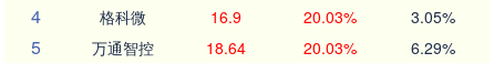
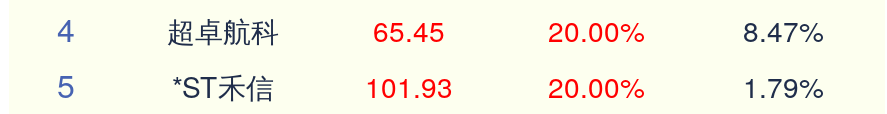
- 格科微
- 16.9
- 20.03%
- 3.05%
+ 超卓航科
+ 65.45
+ 20.00%
+ 8.47%

- 万通智控
- 18.64
- 20.03%
- 6.29%
+ *ST禾信
+ 101.93
+ 20.00%
+ 1.79%
